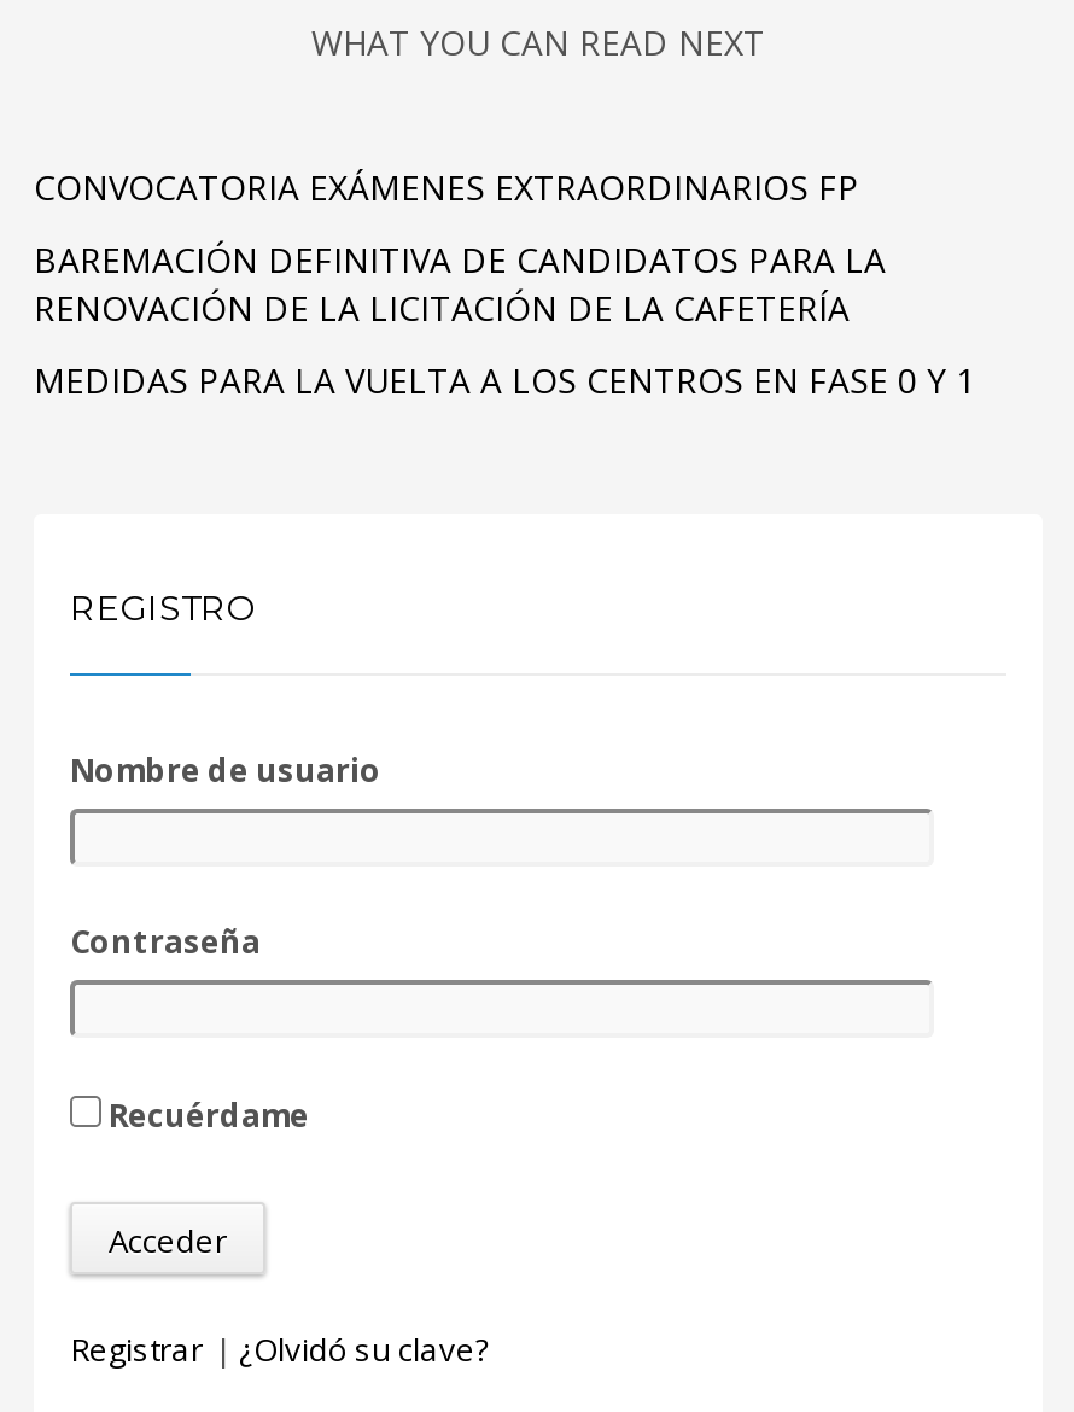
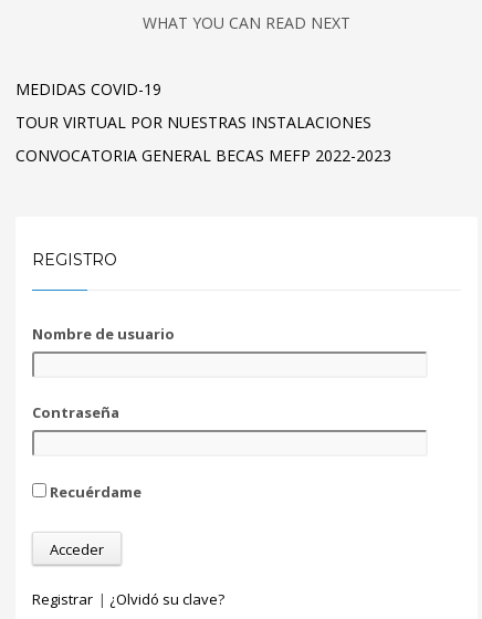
- CONVOCATORIA EXÁMENES EXTRAORDINARIOS FP
+ MEDIDAS COVID-19

- BAREMACIÓN DEFINITIVA DE CANDIDATOS PARA LA
- RENOVACIÓN DE LA LICITACIÓN DE LA CAFETERÍA
+ TOUR VIRTUAL POR NUESTRAS INSTALACIONES

- MEDIDAS PARA LA VUELTA A LOS CENTROS EN FASE 0 Y 1
+ CONVOCATORIA GENERAL BECAS MEFP 2022-2023
